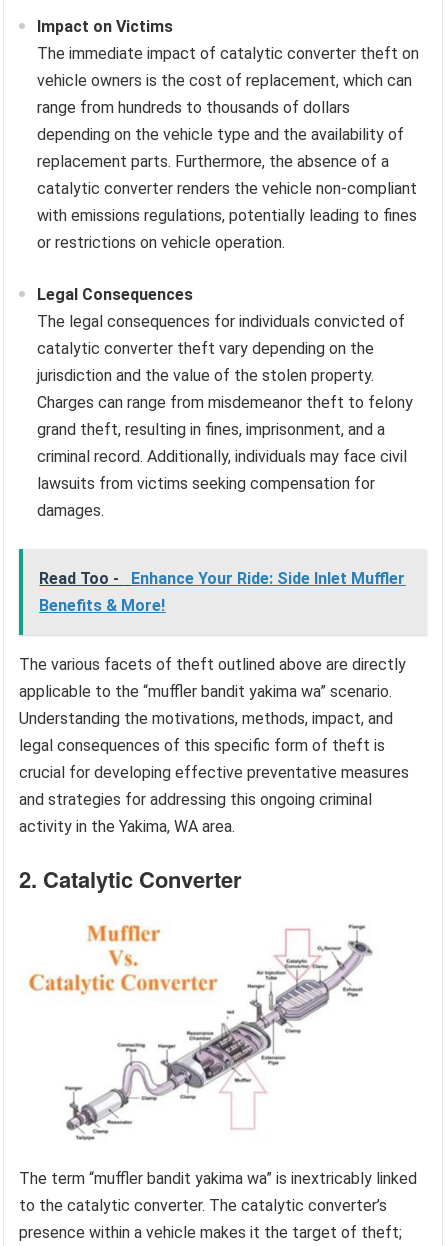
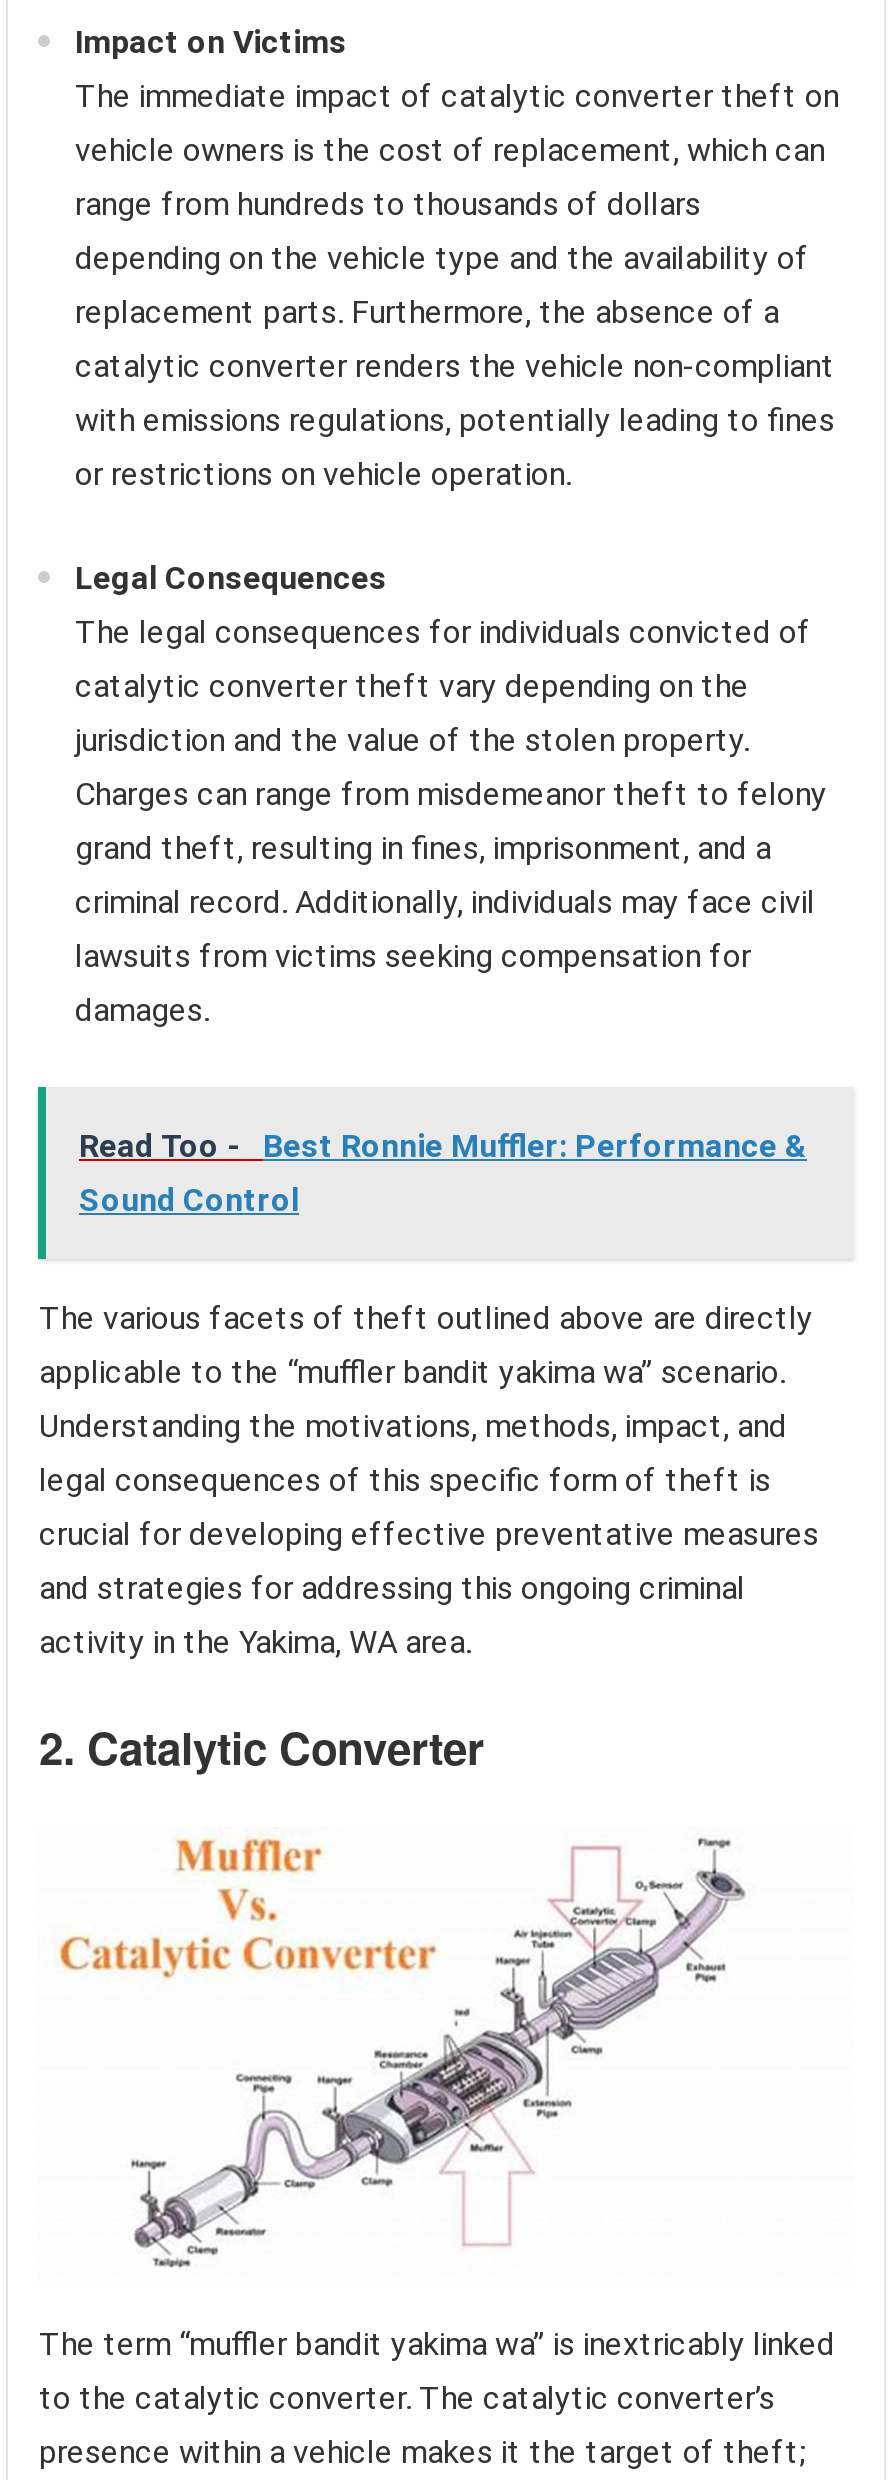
- Read Too - Enhance Your Ride: Side Inlet Muffler
- Benefits & More!
+ Read Too - Best Ronnie Muffler: Performance &
+ Sound Control
